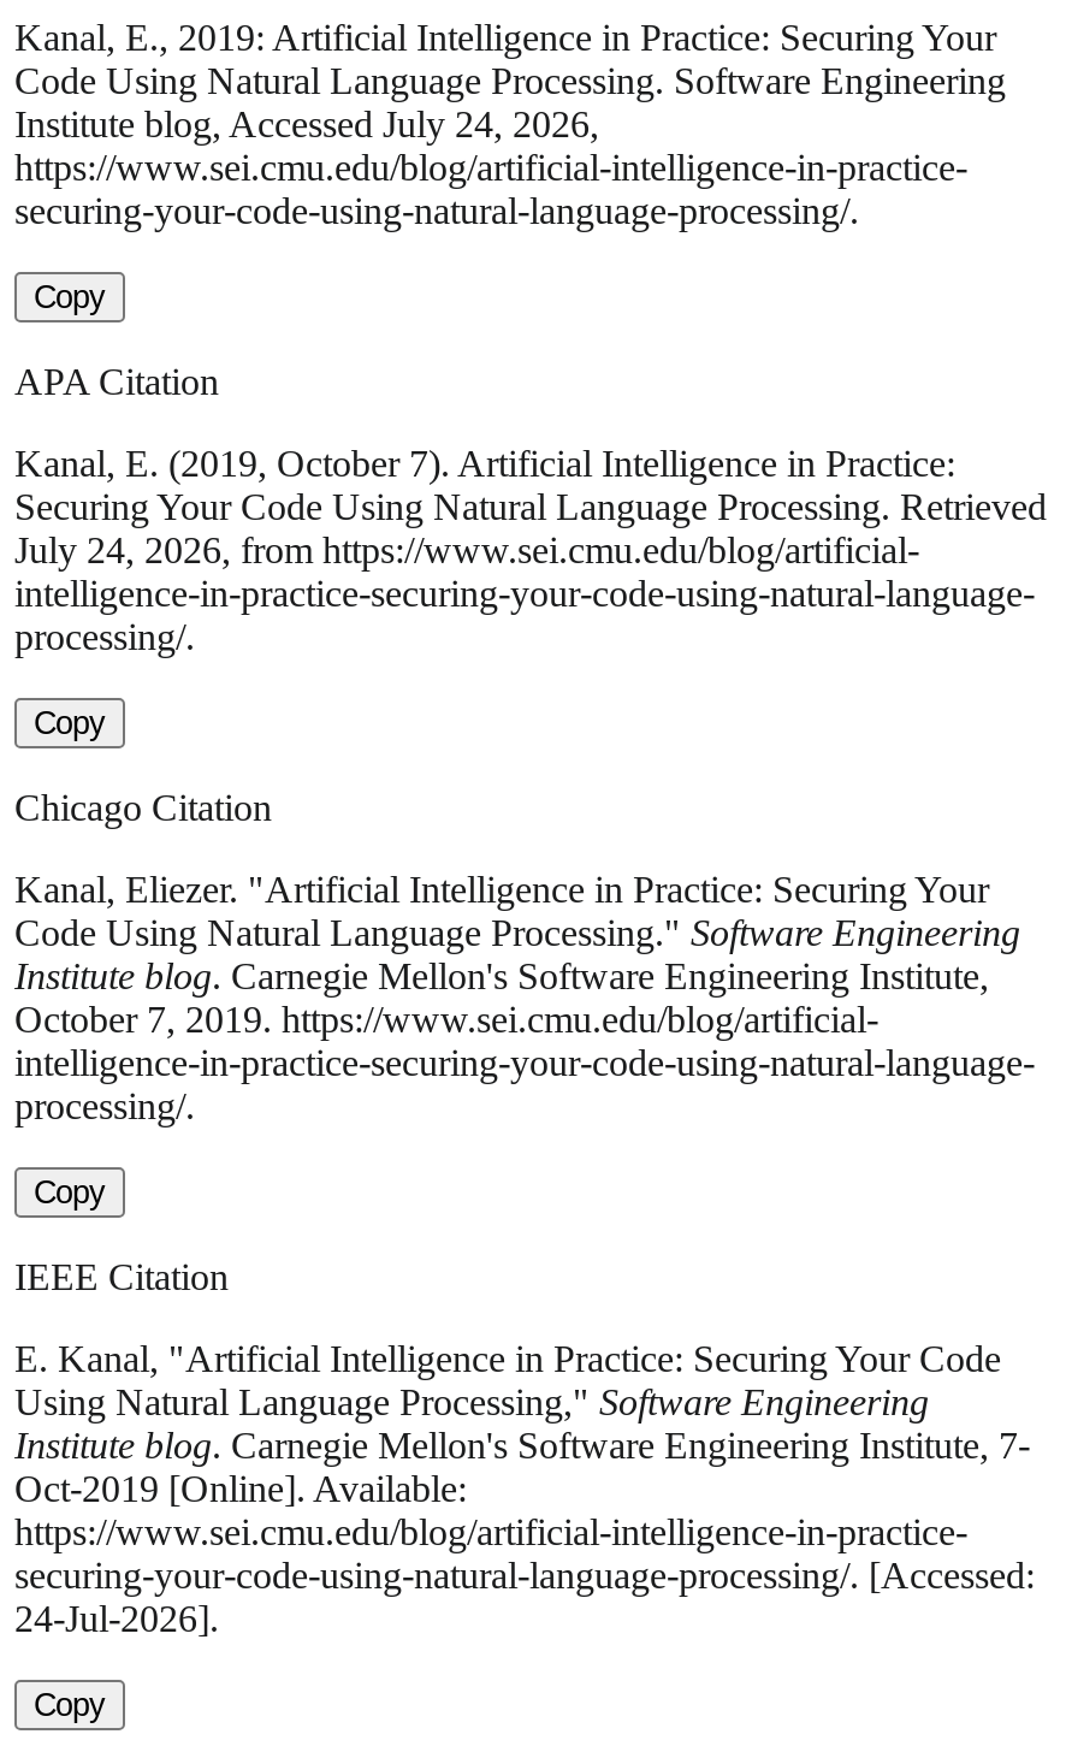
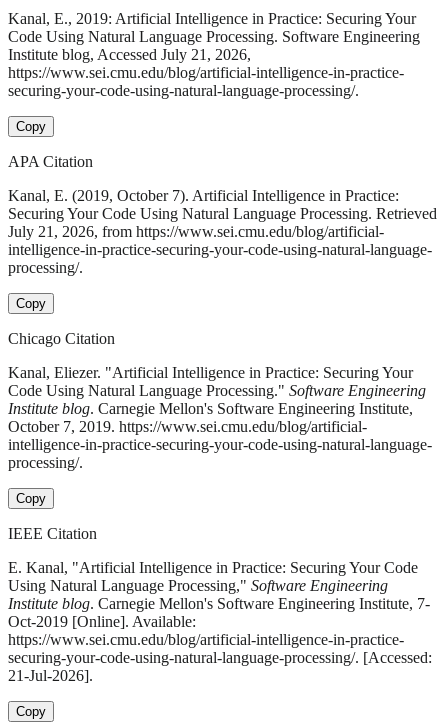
- Institute blog, Accessed July 24, 2026,
+ Institute blog, Accessed July 21, 2026,

- July 24, 2026, from https://www.sei.cmu.edu/blog/artificial-
+ July 21, 2026, from https://www.sei.cmu.edu/blog/artificial-

- 24-Jul-2026].
+ 21-Jul-2026].
